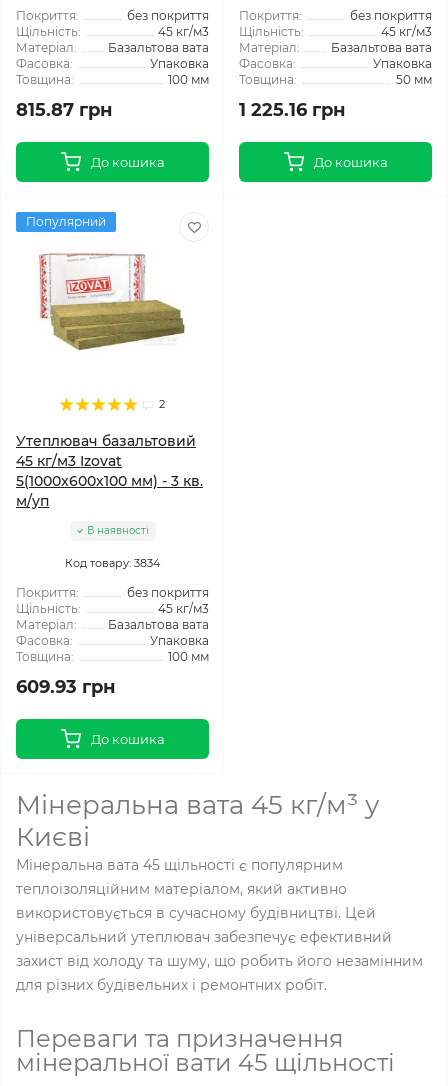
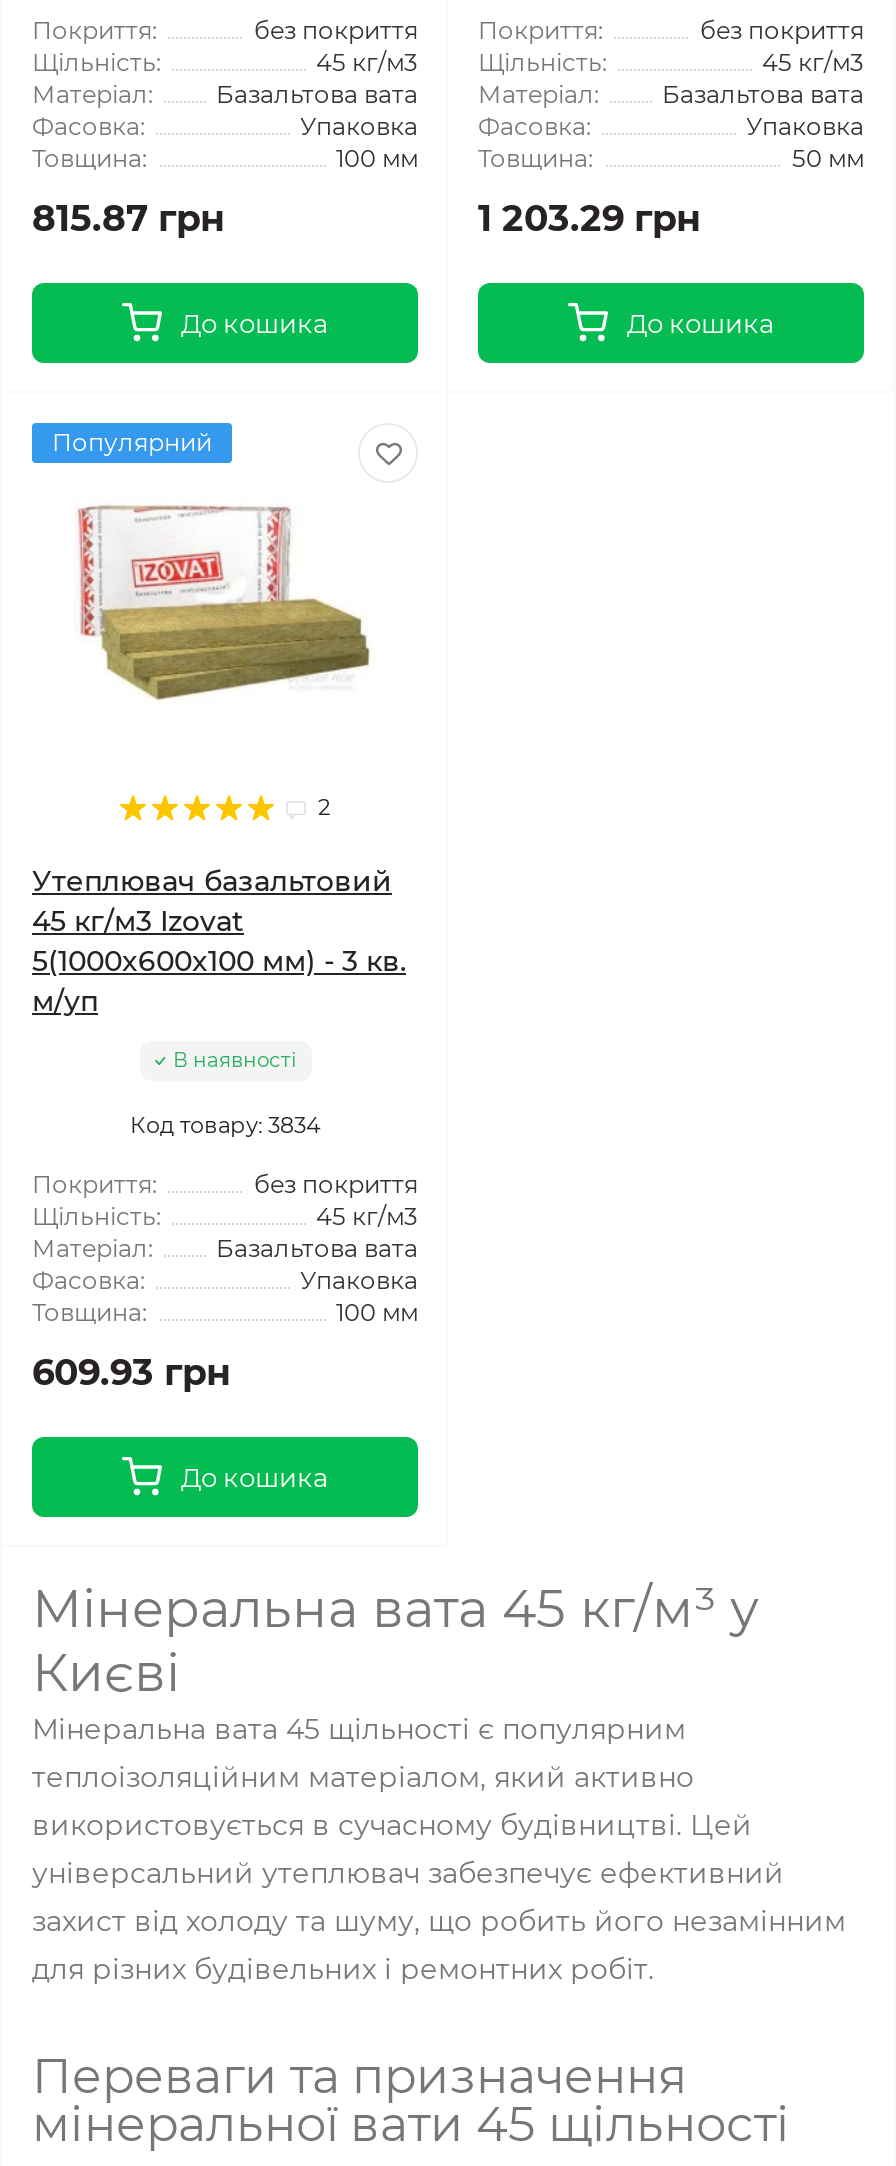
- 1 225.16 грн
+ 1 203.29 грн
